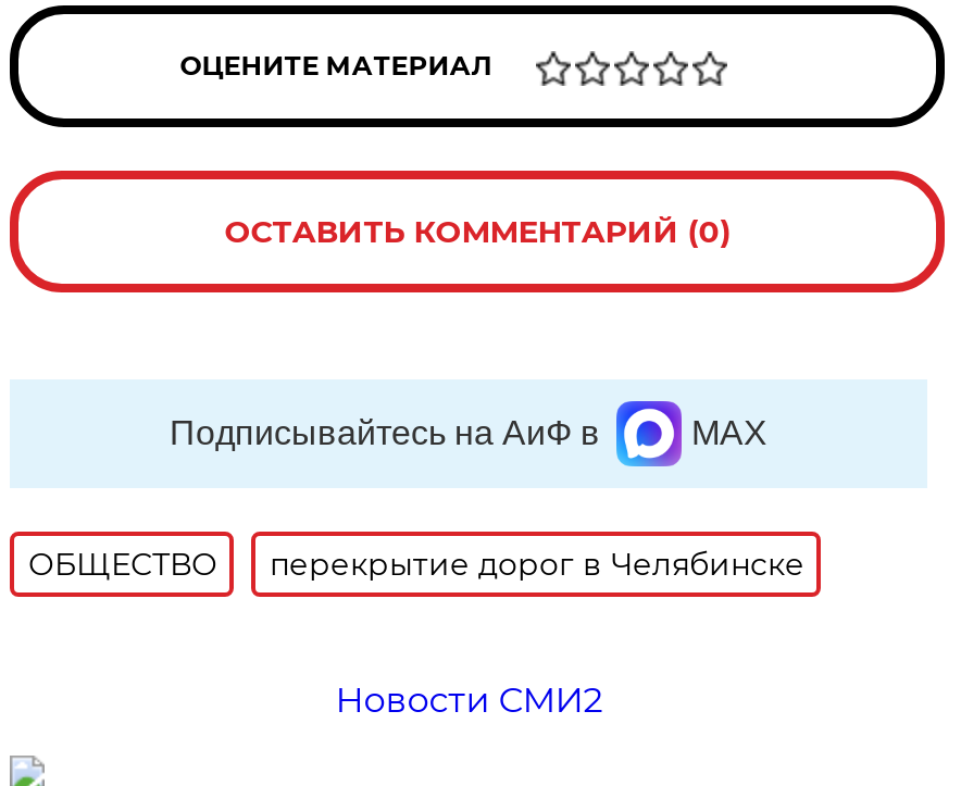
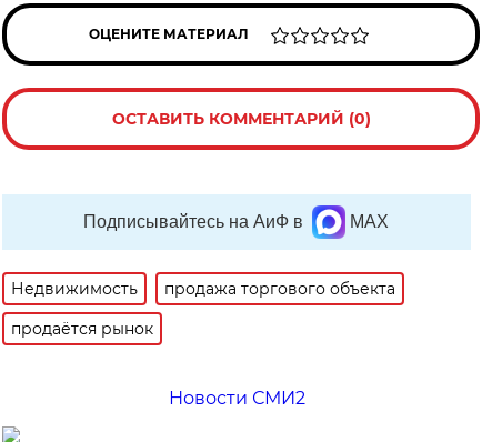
- ОБЩЕСТВО
- перекрытие дорог в Челябинске
+ Недвижимость
+ продажа торгового объекта
+ продаётся рынок
